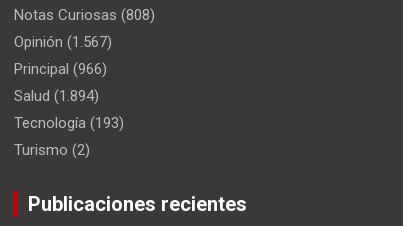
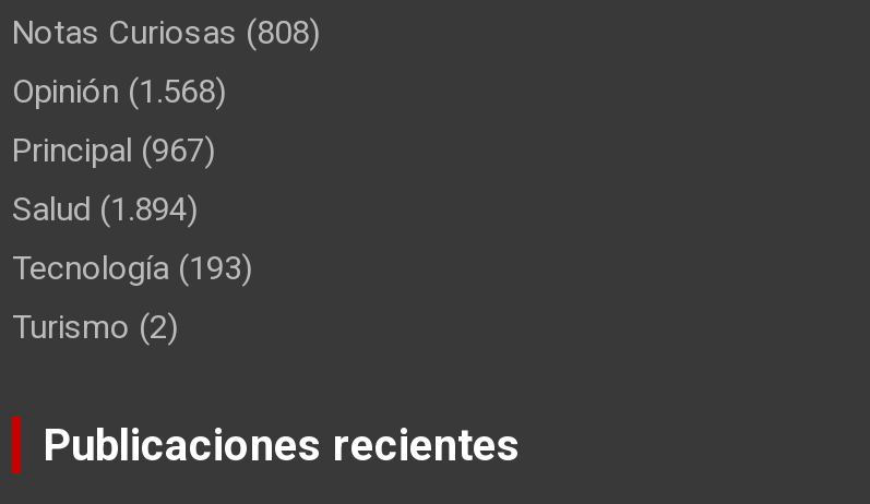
- Opinión (1.567)
+ Opinión (1.568)

- Principal (966)
+ Principal (967)
